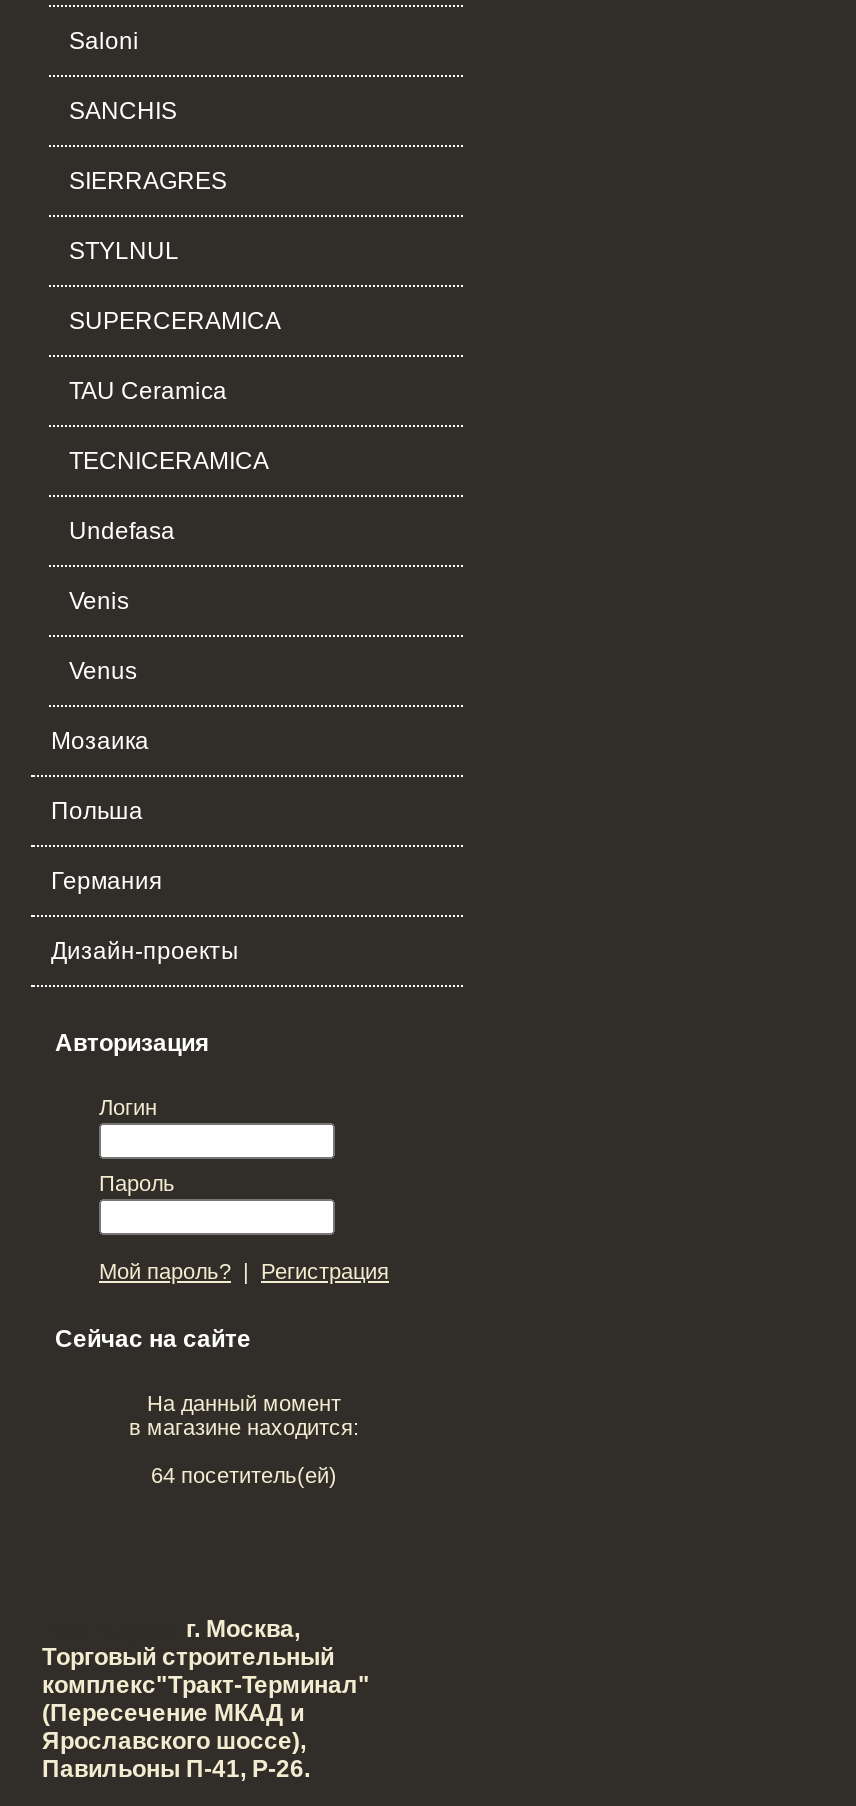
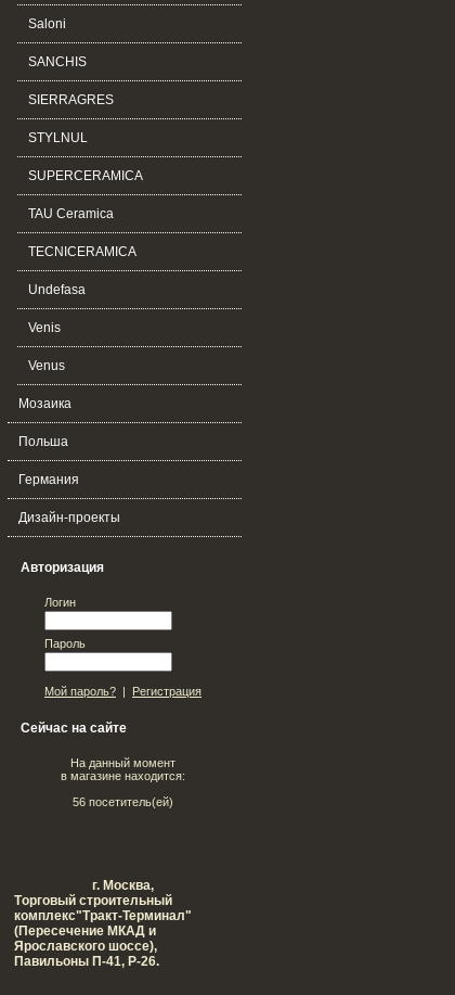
- 64 посетитель(ей)
+ 56 посетитель(ей)
